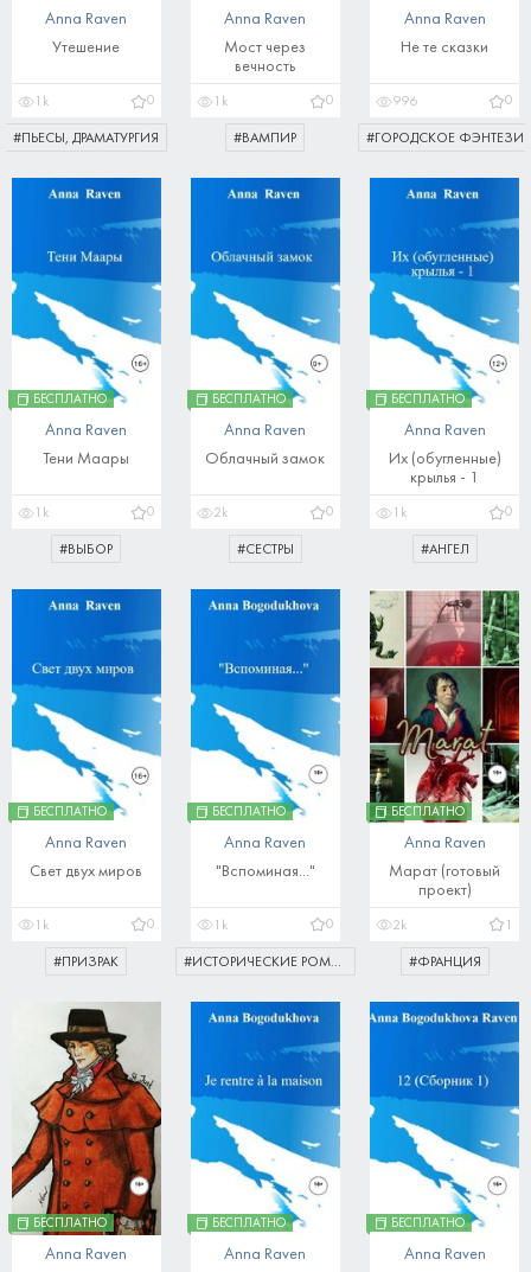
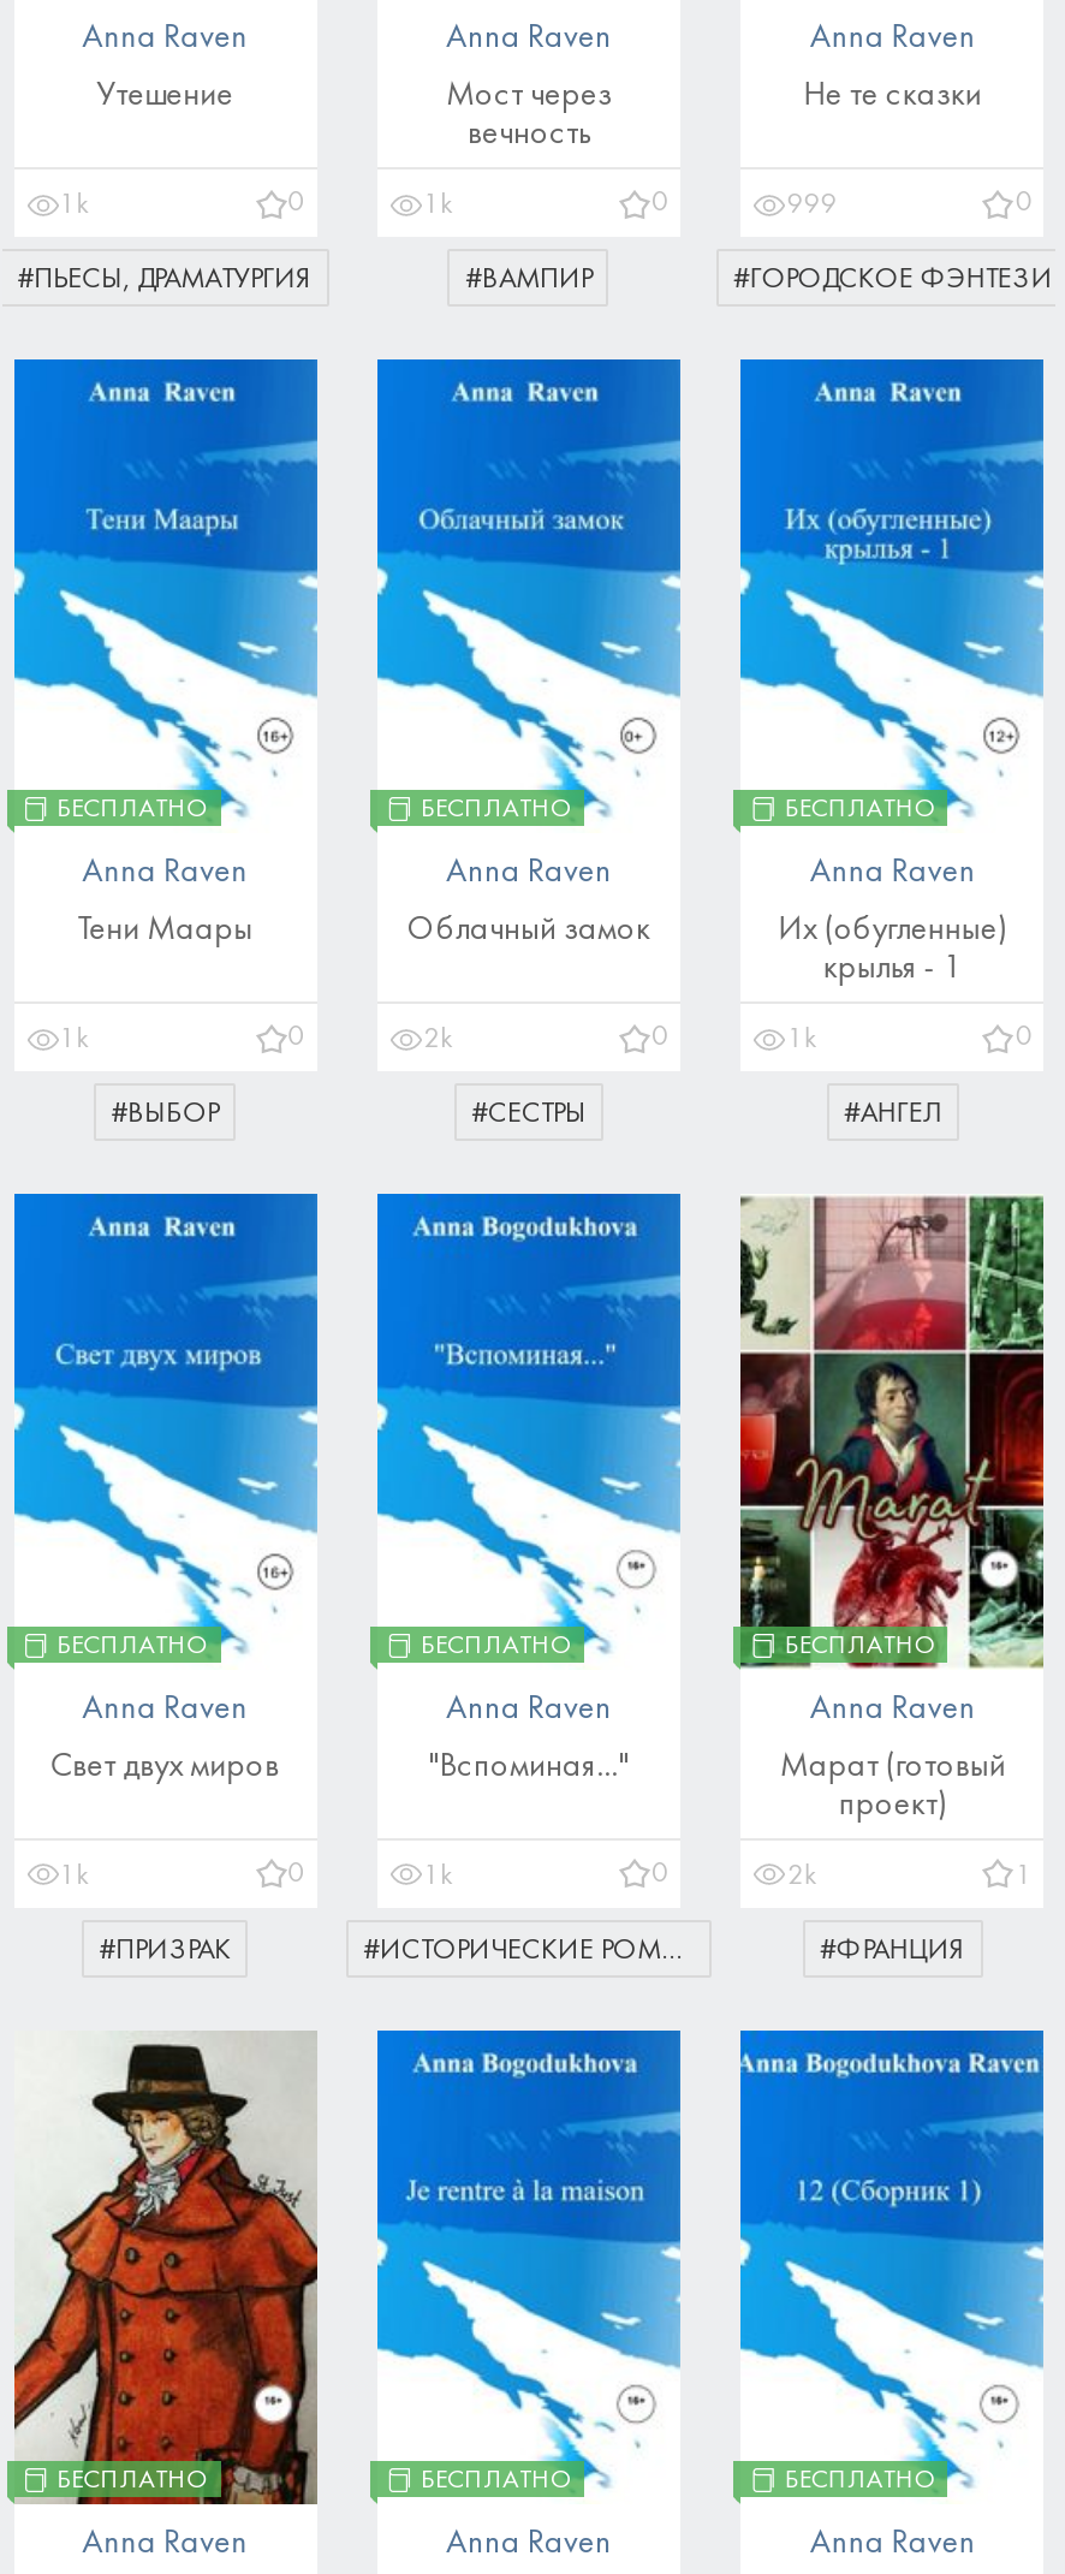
- 996
+ 999
